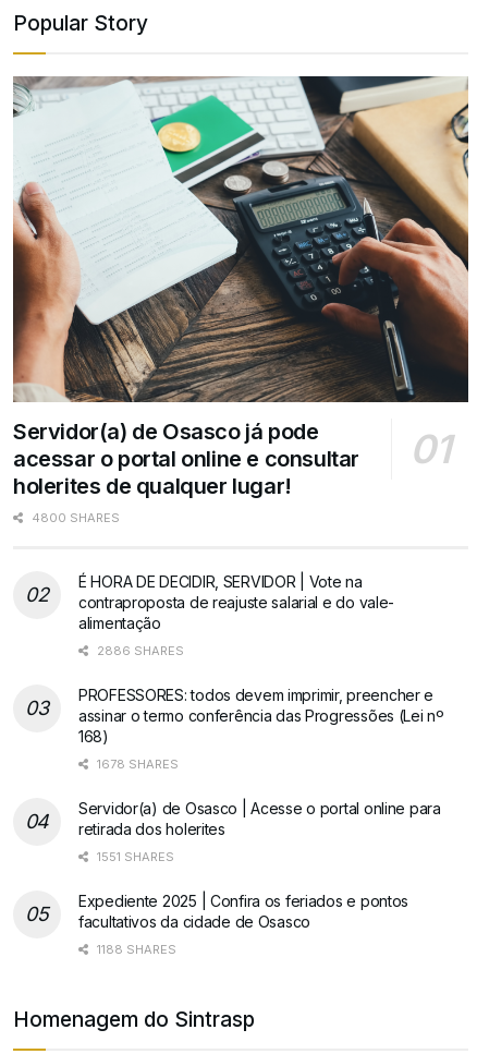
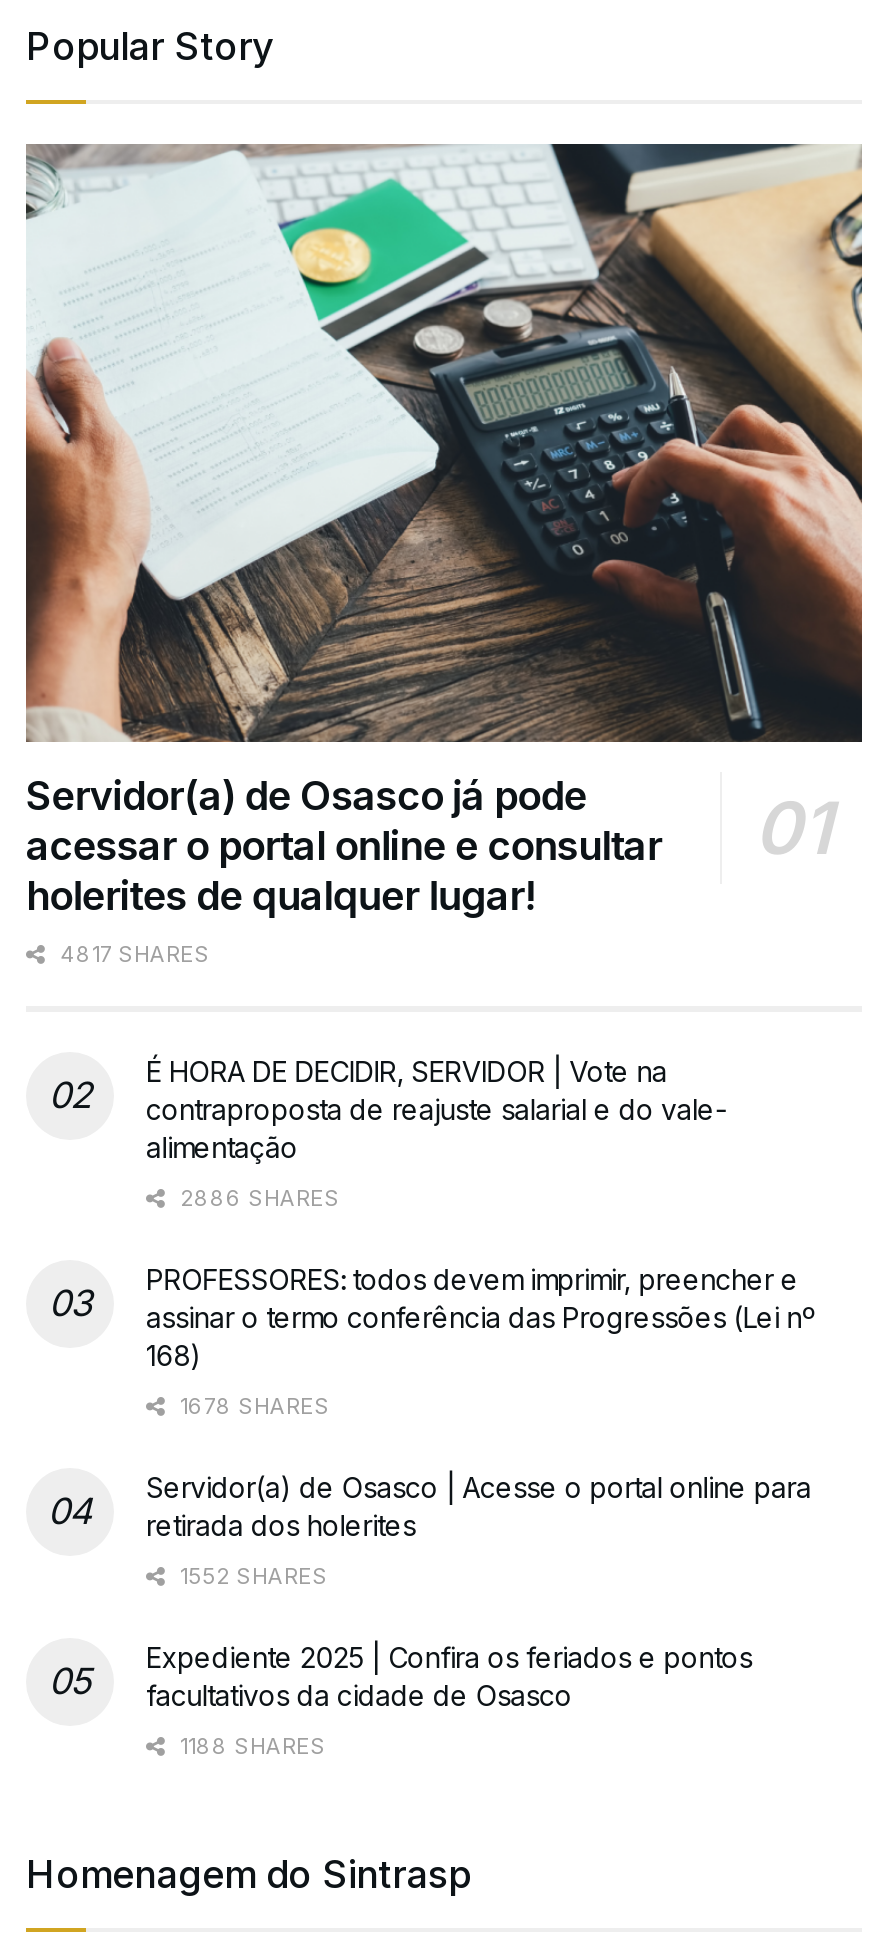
- 4800 SHARES
+ 4817 SHARES

- 1551 SHARES
+ 1552 SHARES
